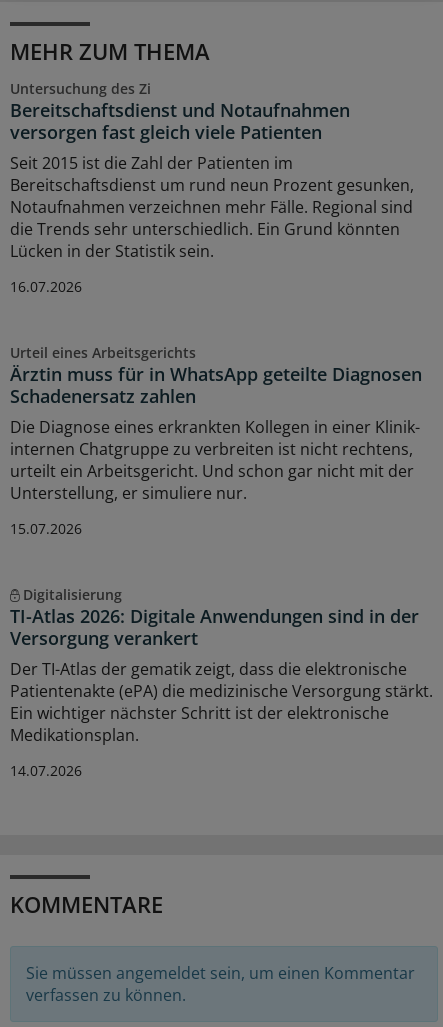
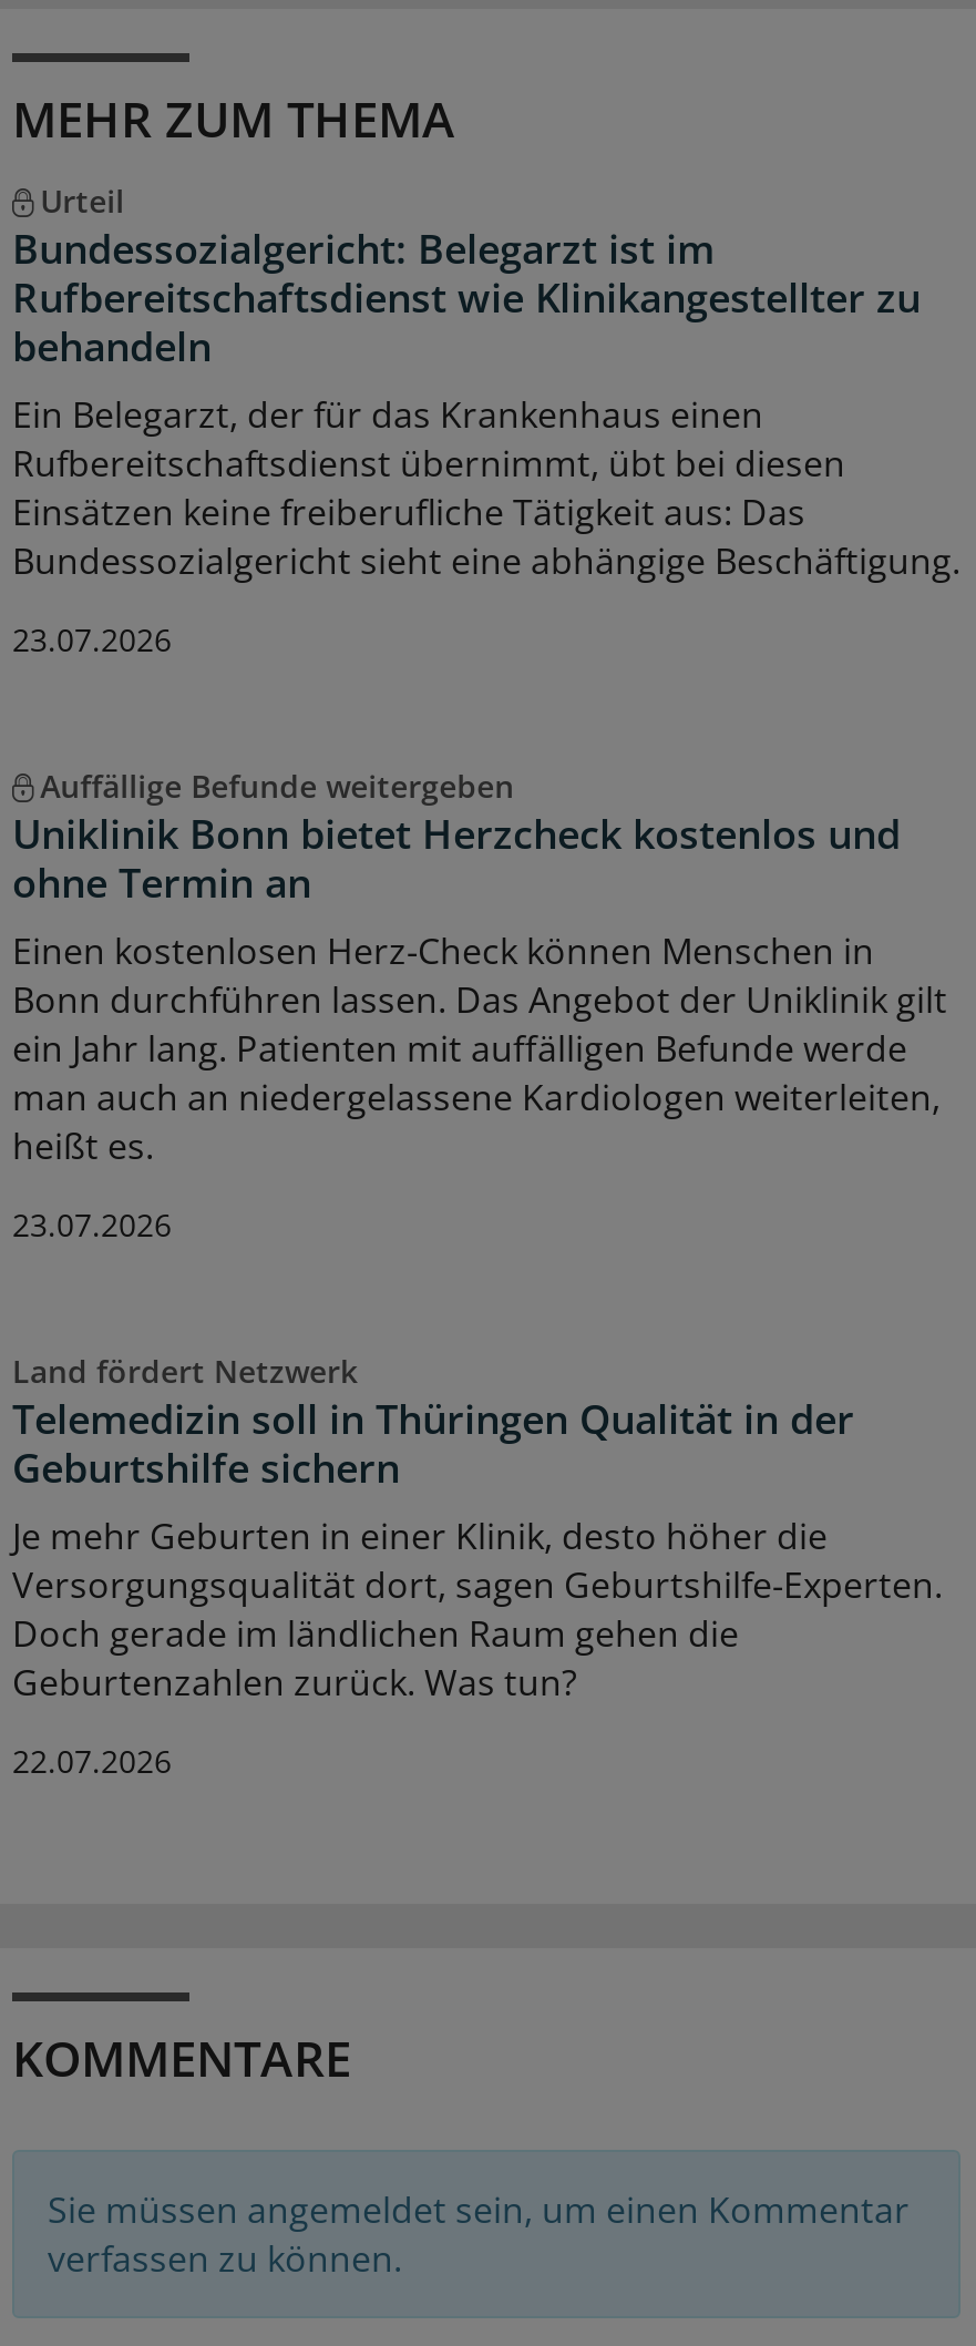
- Untersuchung des Zi
- Bereitschaftsdienst und Notaufnahmen
- versorgen fast gleich viele Patienten
- Seit 2015 ist die Zahl der Patienten im
- Bereitschaftsdienst um rund neun Prozent gesunken,
- Notaufnahmen verzeichnen mehr Fälle. Regional sind
- die Trends sehr unterschiedlich. Ein Grund könnten
- Lücken in der Statistik sein.
+ Urteil
+ Bundessozialgericht: Belegarzt ist im
+ Rufbereitschaftsdienst wie Klinikangestellter zu
+ behandeln
+ Ein Belegarzt, der für das Krankenhaus einen
+ Rufbereitschaftsdienst übernimmt, übt bei diesen
+ Einsätzen keine freiberufliche Tätigkeit aus: Das
+ Bundessozialgericht sieht eine abhängige Beschäftigung.

- 16.07.2026
+ 23.07.2026

- Urteil eines Arbeitsgerichts
- Ärztin muss für in WhatsApp geteilte Diagnosen
- Schadenersatz zahlen
- Die Diagnose eines erkrankten Kollegen in einer Klinik-
- internen Chatgruppe zu verbreiten ist nicht rechtens,
- urteilt ein Arbeitsgericht. Und schon gar nicht mit der
- Unterstellung, er simuliere nur.
+ Auffällige Befunde weitergeben
+ Uniklinik Bonn bietet Herzcheck kostenlos und
+ ohne Termin an
+ Einen kostenlosen Herz-Check können Menschen in
+ Bonn durchführen lassen. Das Angebot der Uniklinik gilt
+ ein Jahr lang. Patienten mit auffälligen Befunde werde
+ man auch an niedergelassene Kardiologen weiterleiten,
+ heißt es.

- 15.07.2026
+ 23.07.2026

- Digitalisierung
- TI-Atlas 2026: Digitale Anwendungen sind in der
- Versorgung verankert
- Der TI-Atlas der gematik zeigt, dass die elektronische
- Patientenakte (ePA) die medizinische Versorgung stärkt.
- Ein wichtiger nächster Schritt ist der elektronische
- Medikationsplan.
+ Land fördert Netzwerk
+ Telemedizin soll in Thüringen Qualität in der
+ Geburtshilfe sichern
+ Je mehr Geburten in einer Klinik, desto höher die
+ Versorgungsqualität dort, sagen Geburtshilfe-Experten.
+ Doch gerade im ländlichen Raum gehen die
+ Geburtenzahlen zurück. Was tun?

- 14.07.2026
+ 22.07.2026
